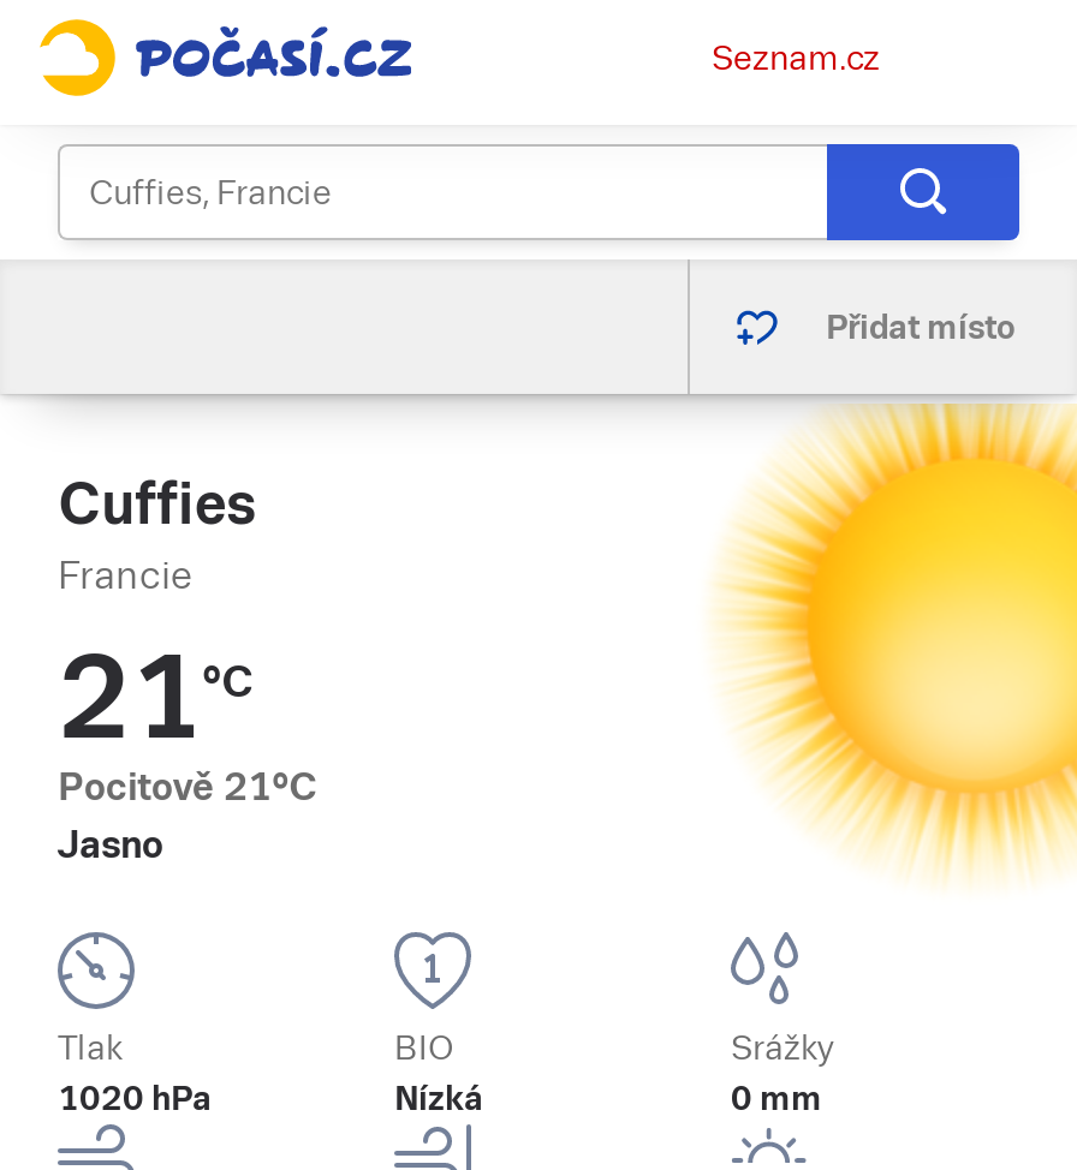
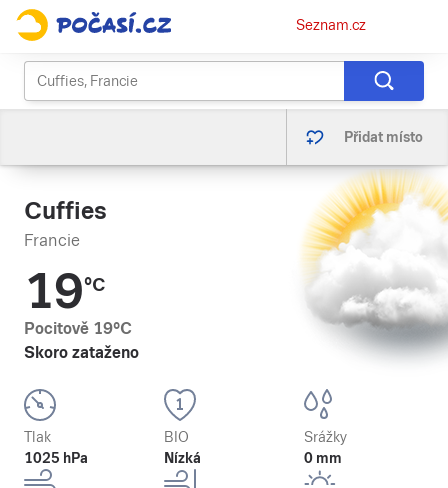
- [image]
+ [image]

- 21°C
- Pocitově 21°C
- Jasno
+ 19°C
+ Pocitově 19°C
+ Skoro zataženo

- 1020 hPa
+ 1025 hPa
